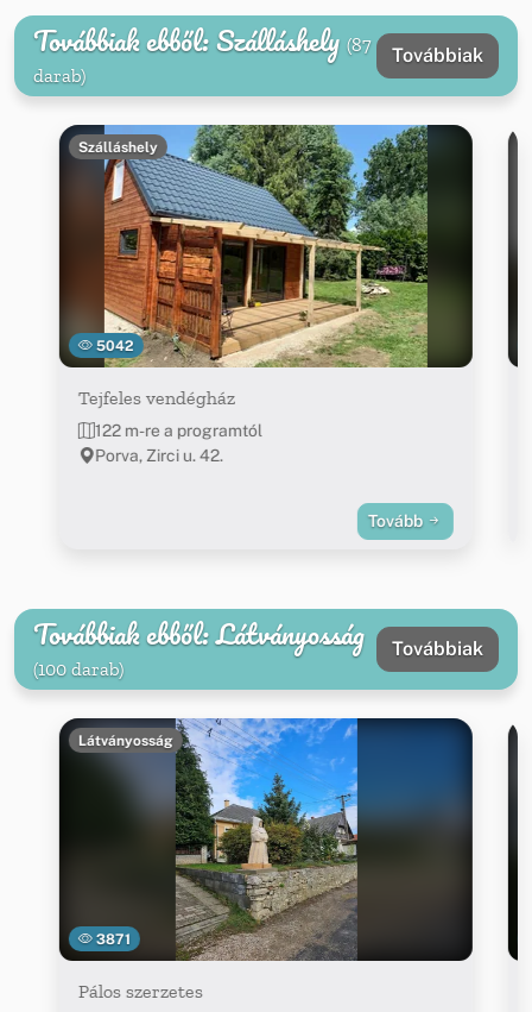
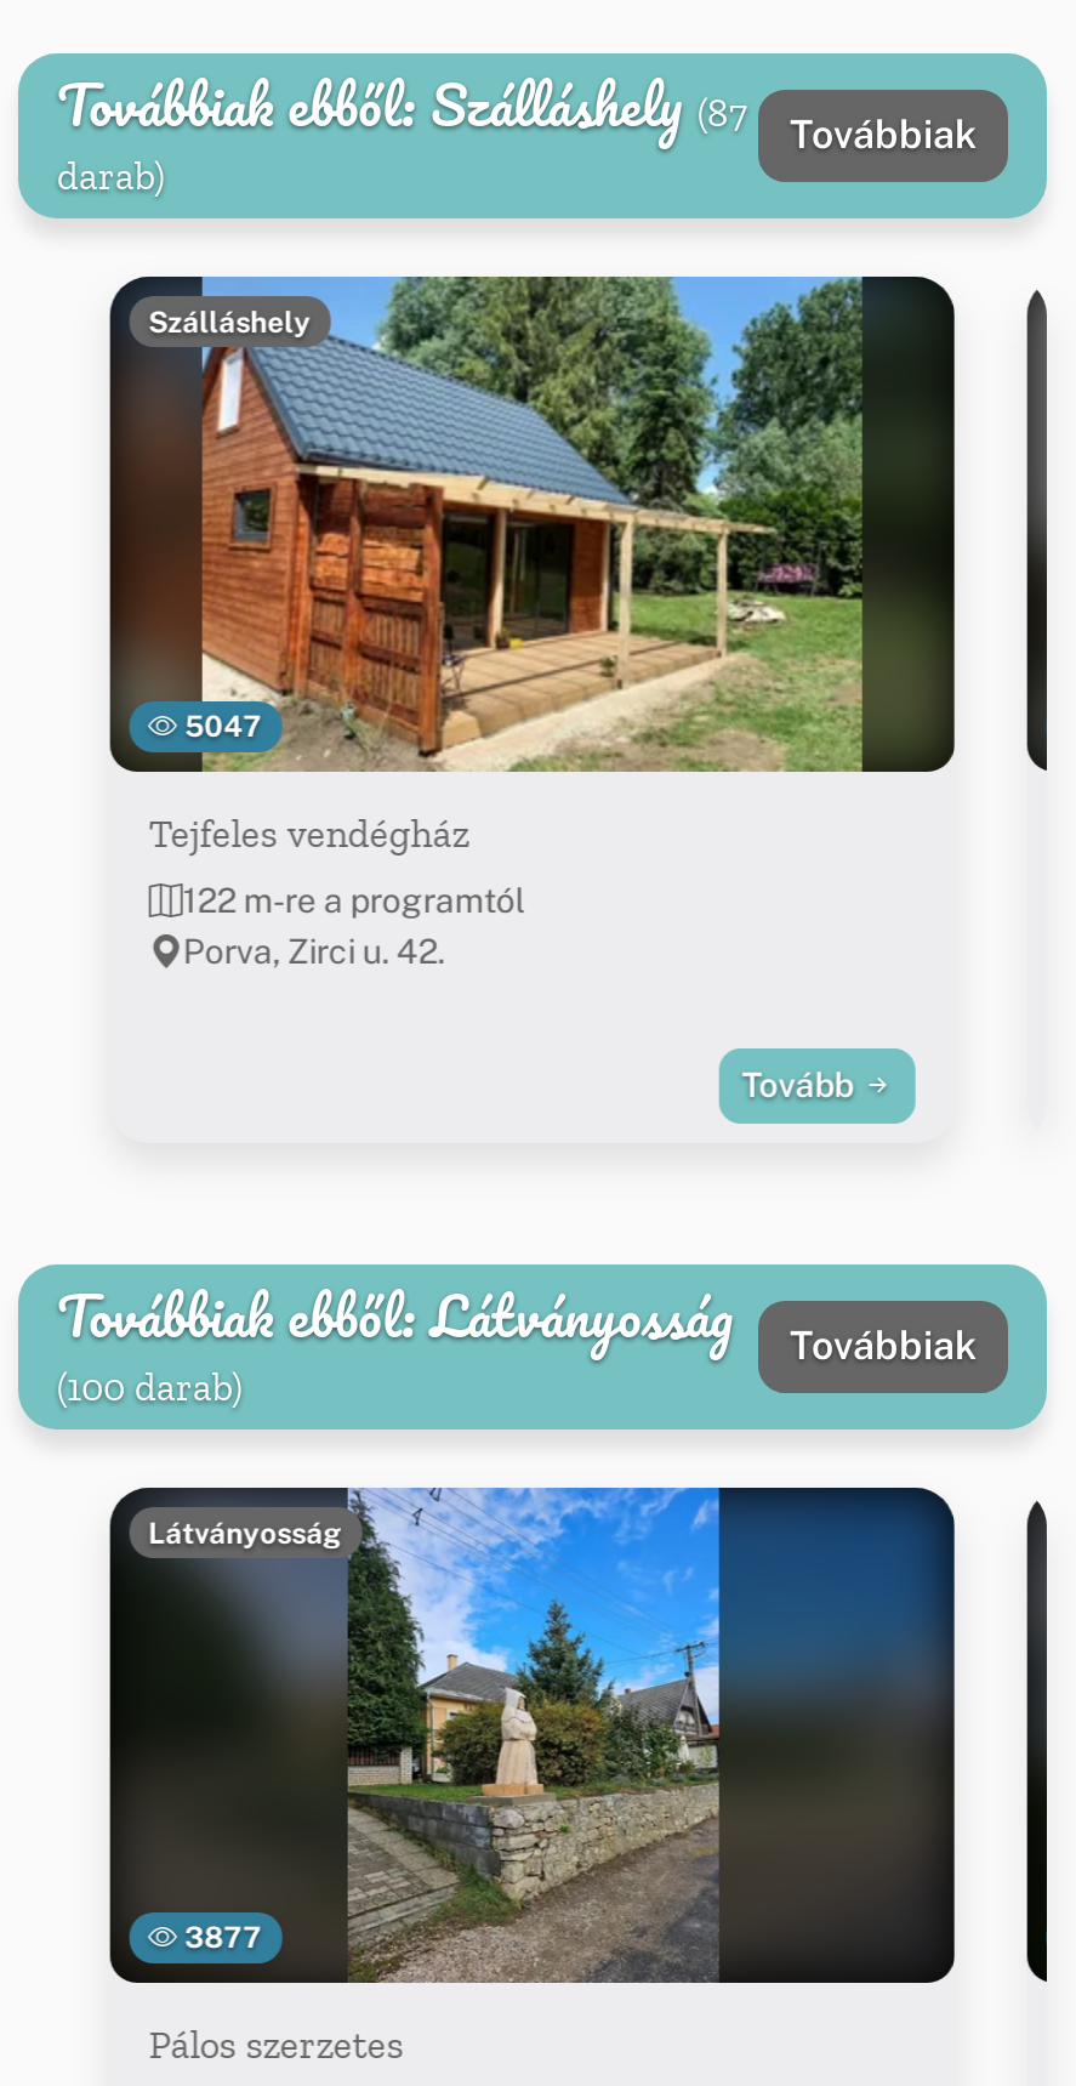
- 5042
+ 5047

- 3871
+ 3877
